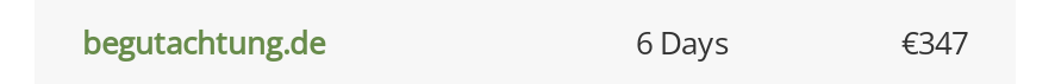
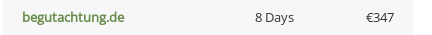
- 6 Days
+ 8 Days
